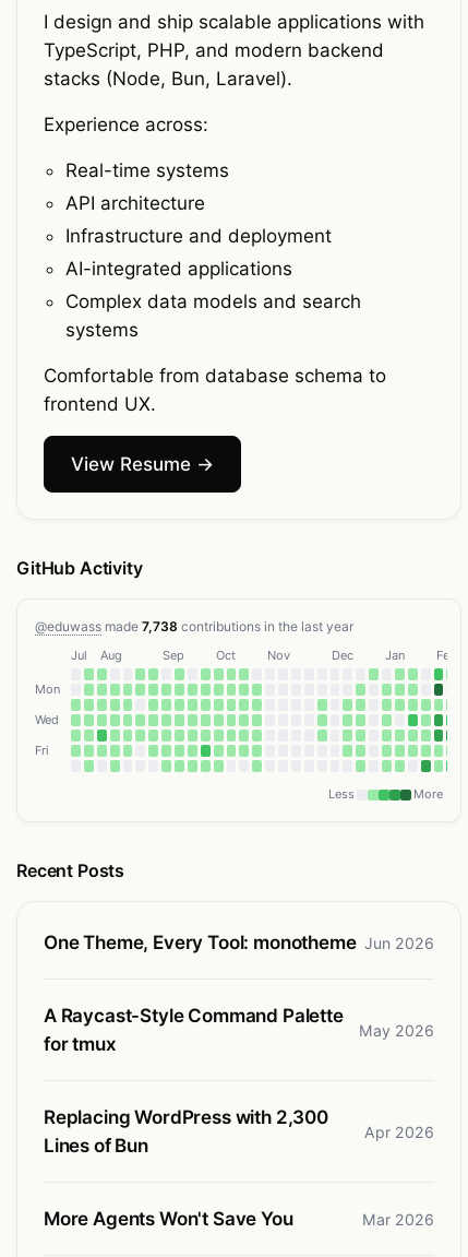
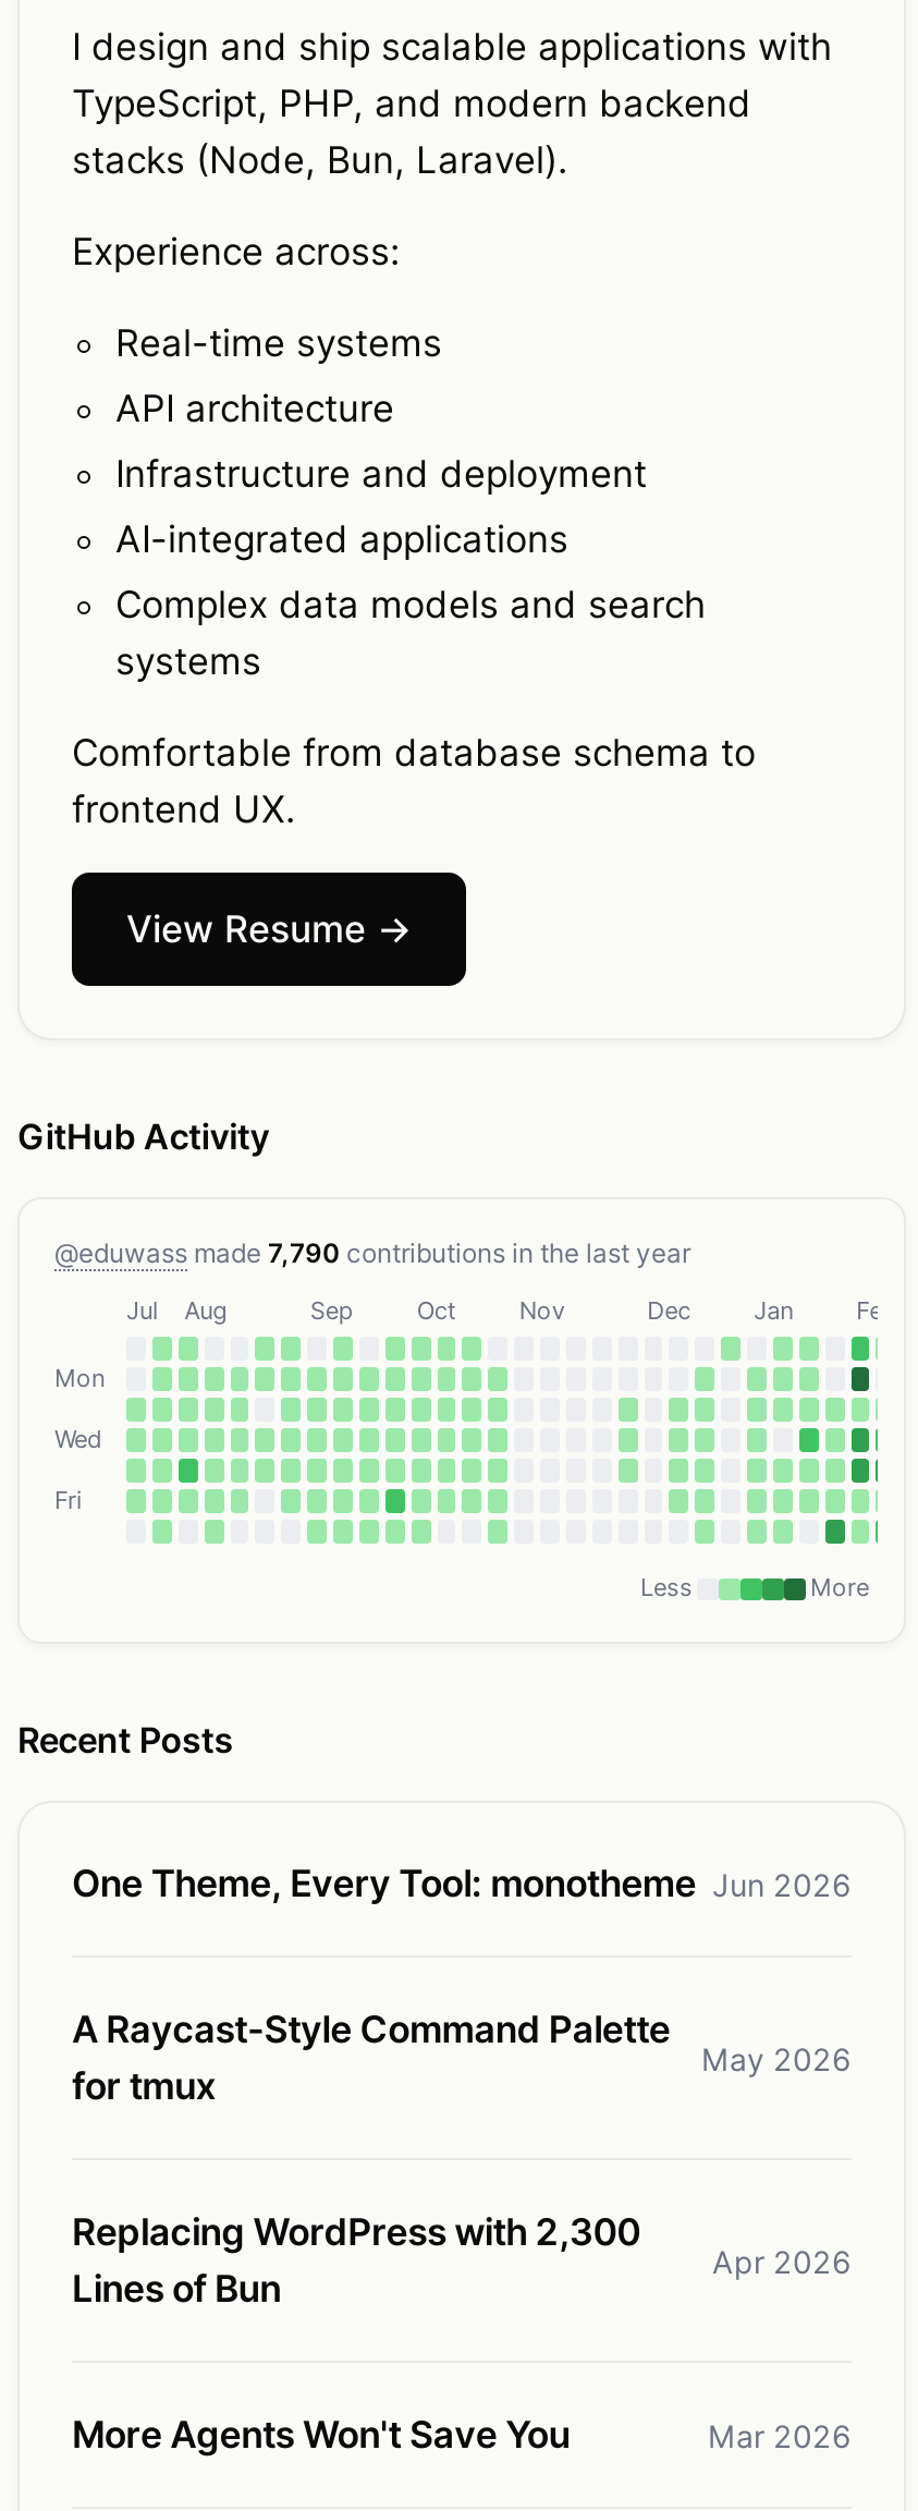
- @eduwass made 7,738 contributions in the last year
+ @eduwass made 7,790 contributions in the last year
